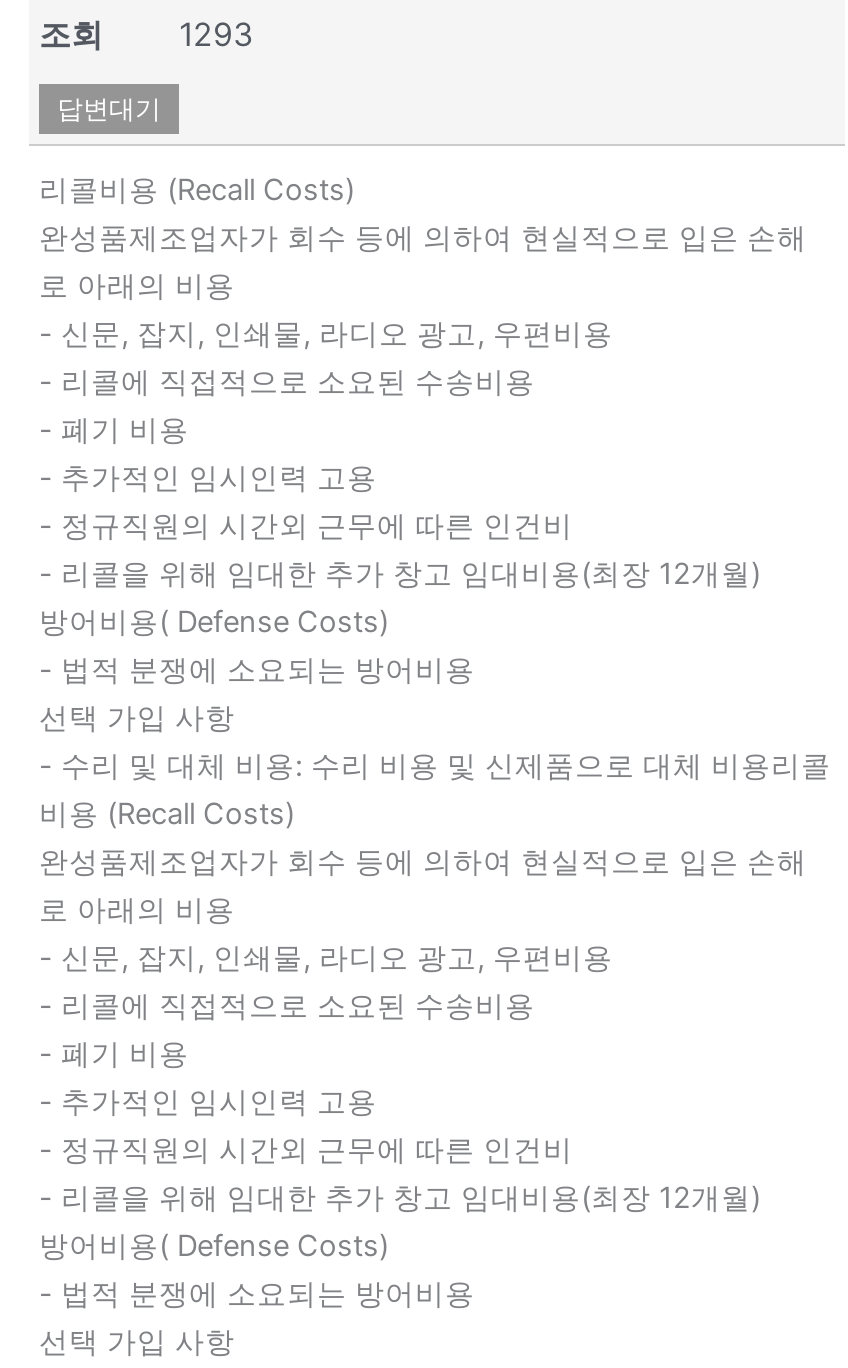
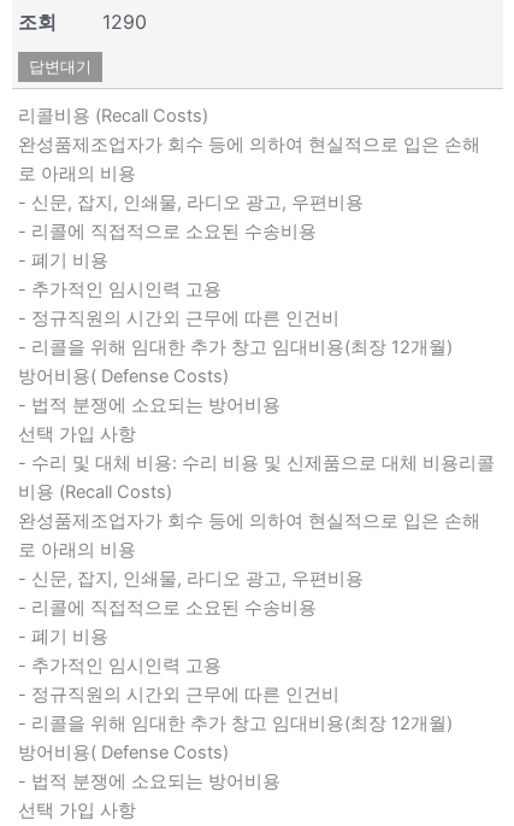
- 조회 1293
+ 조회 1290
